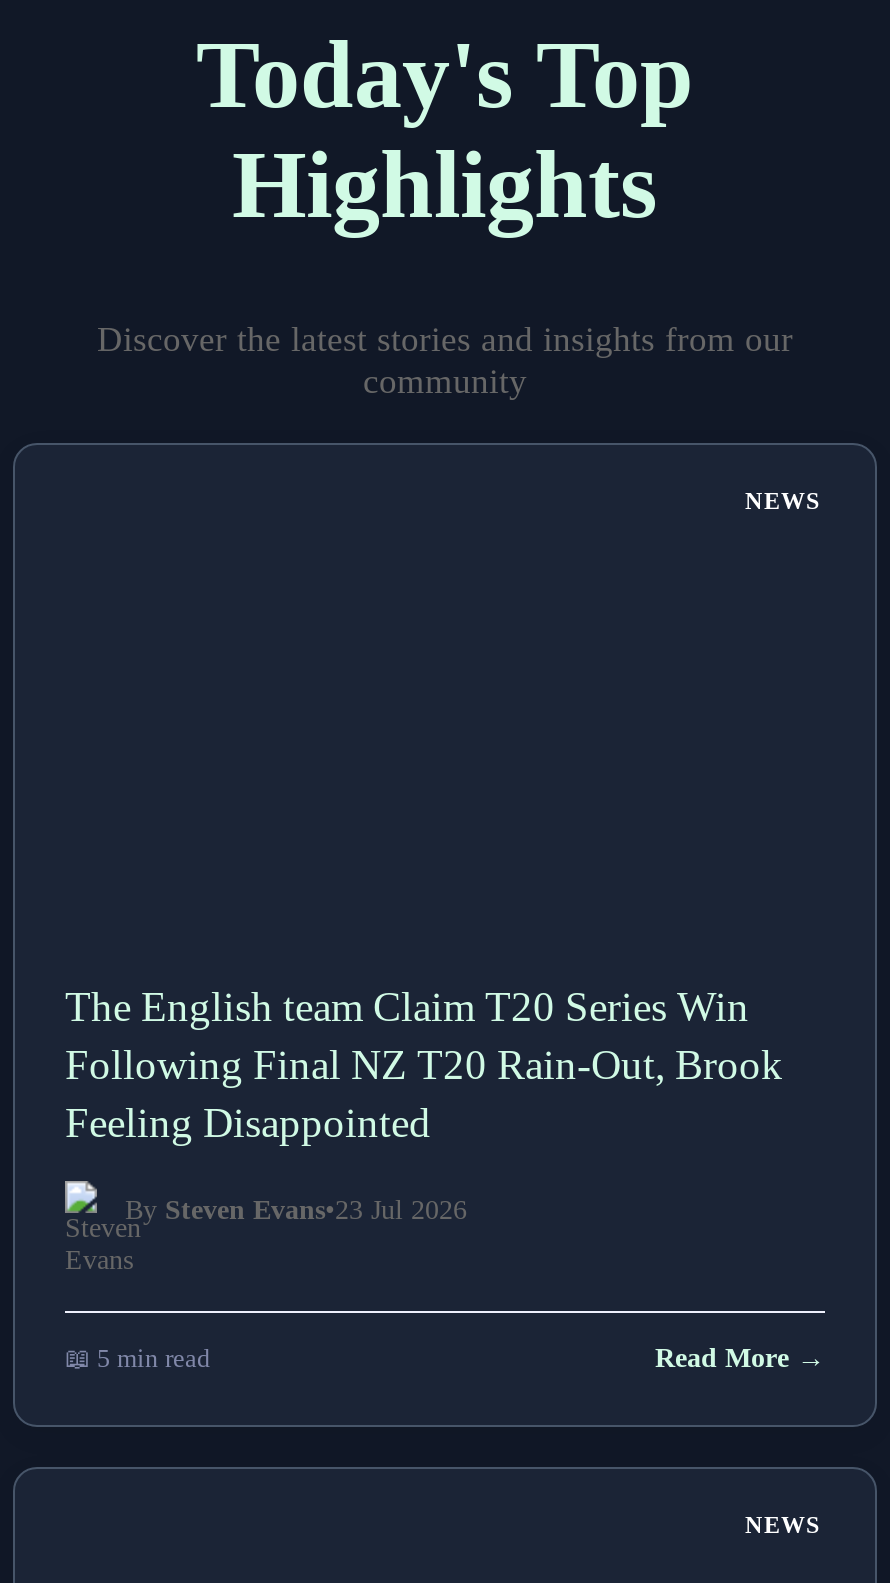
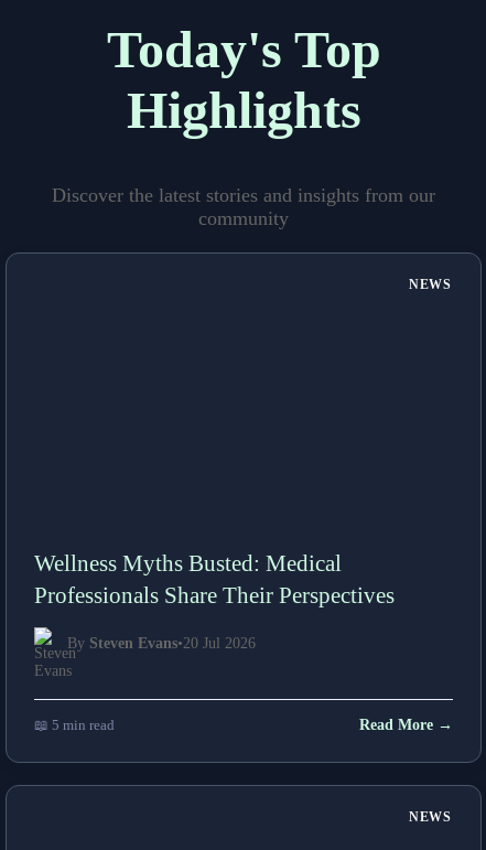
- The English team Claim T20 Series Win
- Following Final NZ T20 Rain-Out, Brook
- Feeling Disappointed
+ Wellness Myths Busted: Medical
+ Professionals Share Their Perspectives

- By Steven Evans•23 Jul 2026
+ By Steven Evans•20 Jul 2026
